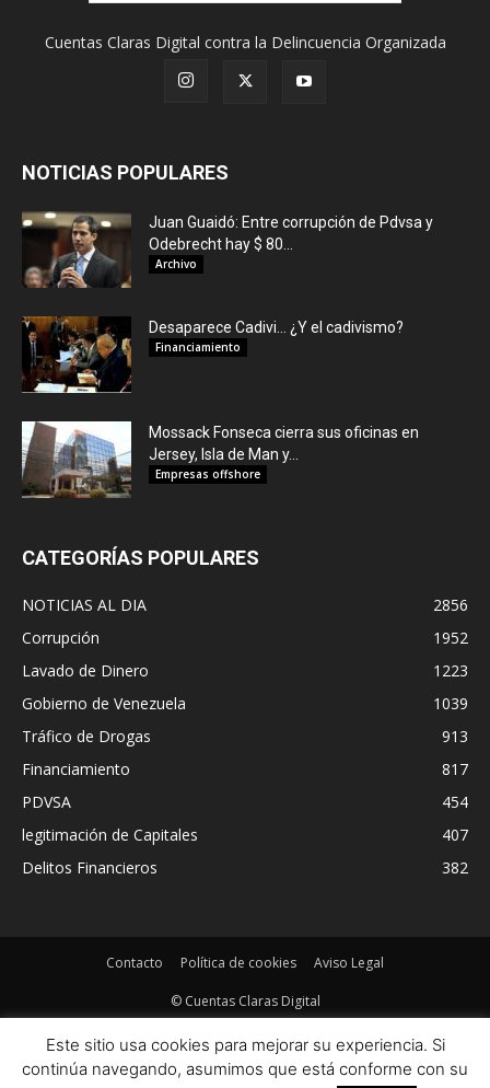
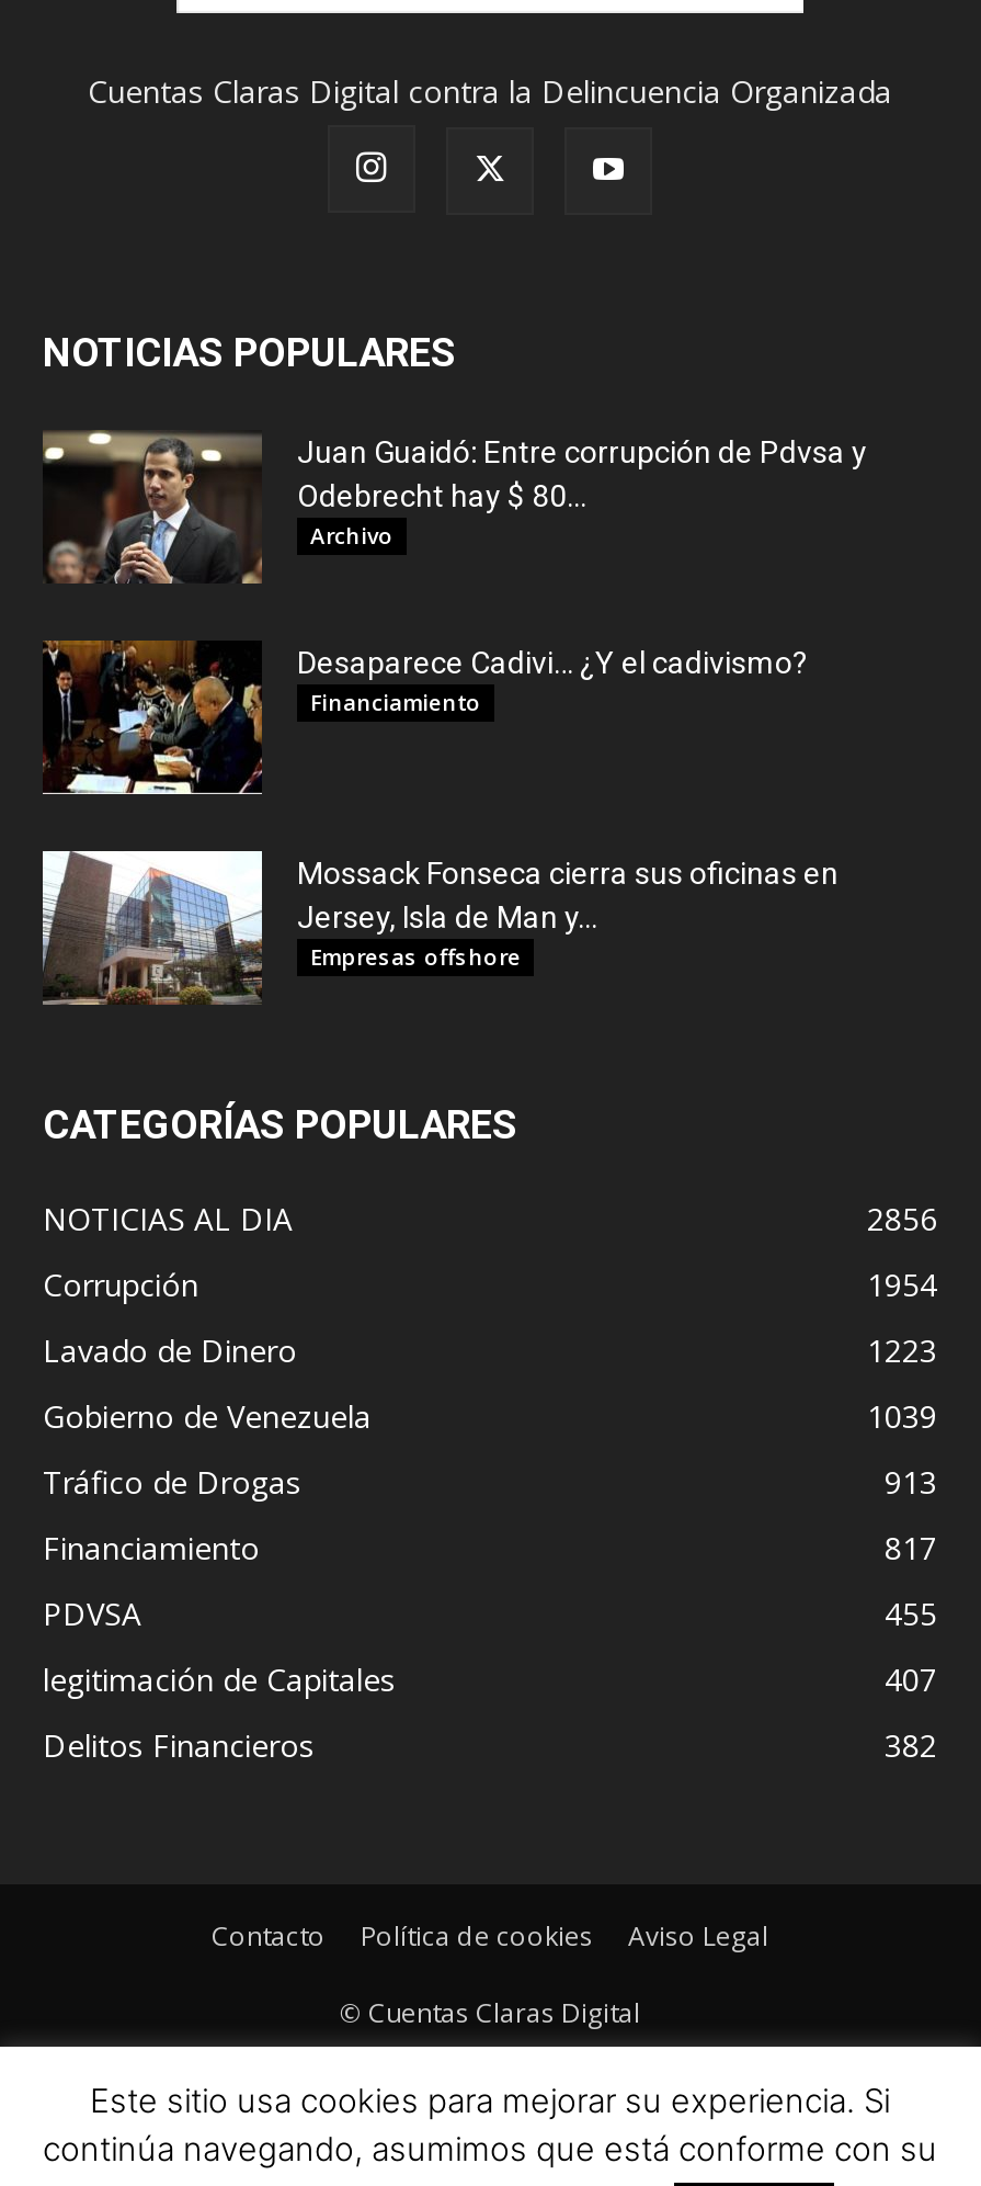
- 1952
+ 1954

- 454
+ 455
